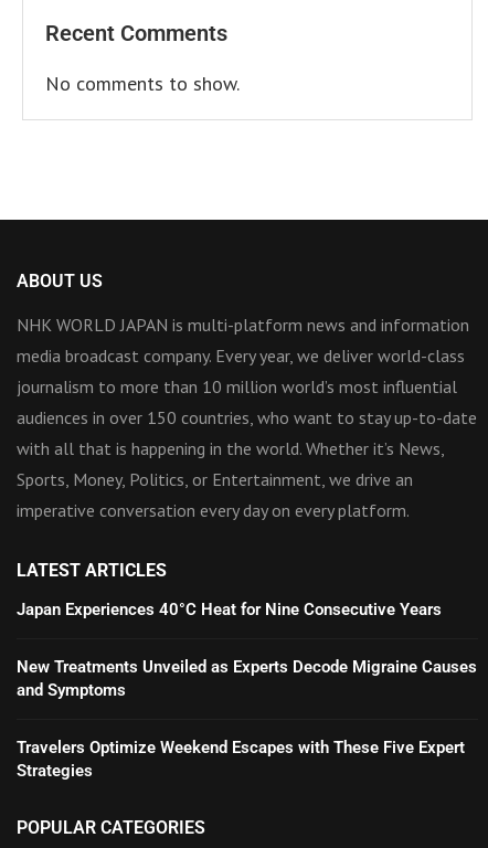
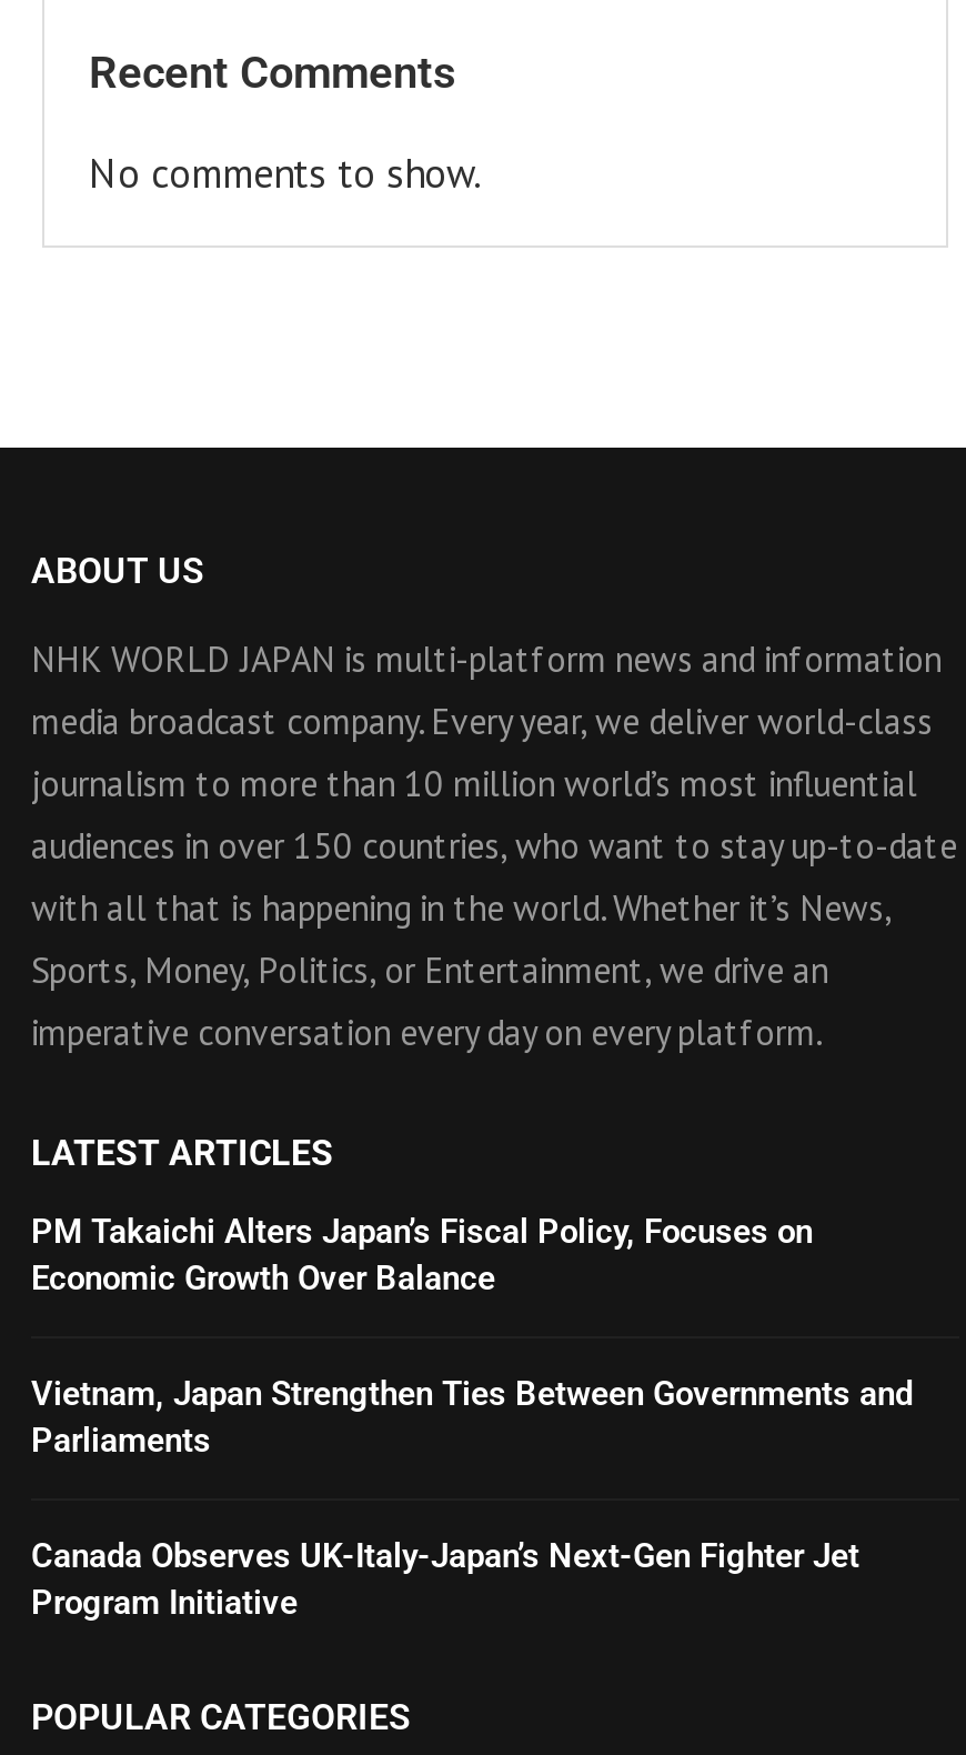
- Japan Experiences 40°C Heat for Nine Consecutive Years
+ PM Takaichi Alters Japan’s Fiscal Policy, Focuses on
+ Economic Growth Over Balance

- New Treatments Unveiled as Experts Decode Migraine Causes
- and Symptoms
+ Vietnam, Japan Strengthen Ties Between Governments and
+ Parliaments

- Travelers Optimize Weekend Escapes with These Five Expert
- Strategies
+ Canada Observes UK-Italy-Japan’s Next-Gen Fighter Jet
+ Program Initiative
